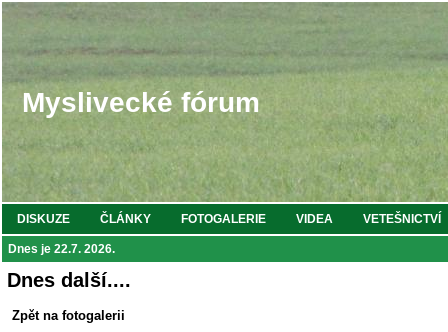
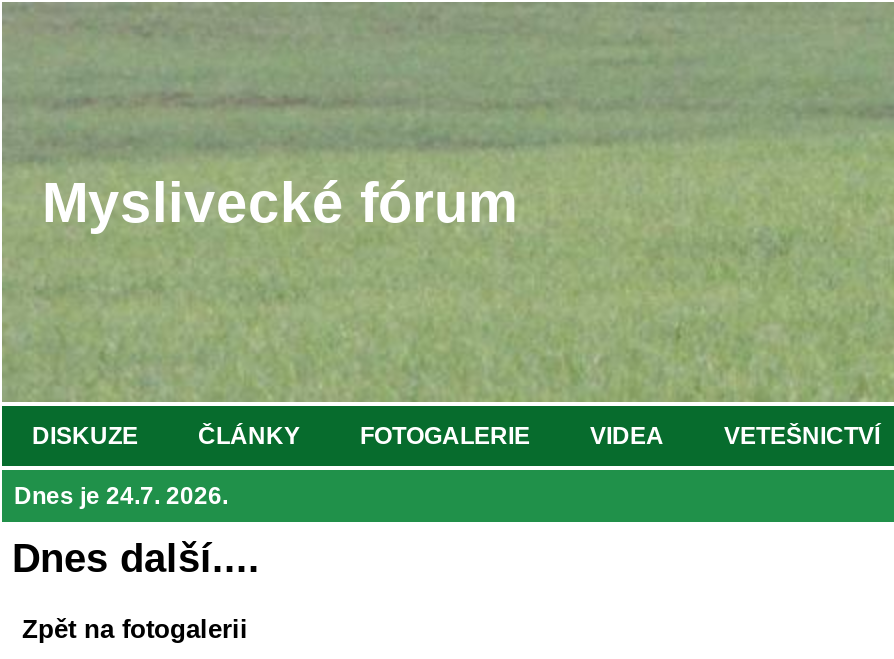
- Dnes je 22.7. 2026.
+ Dnes je 24.7. 2026.
